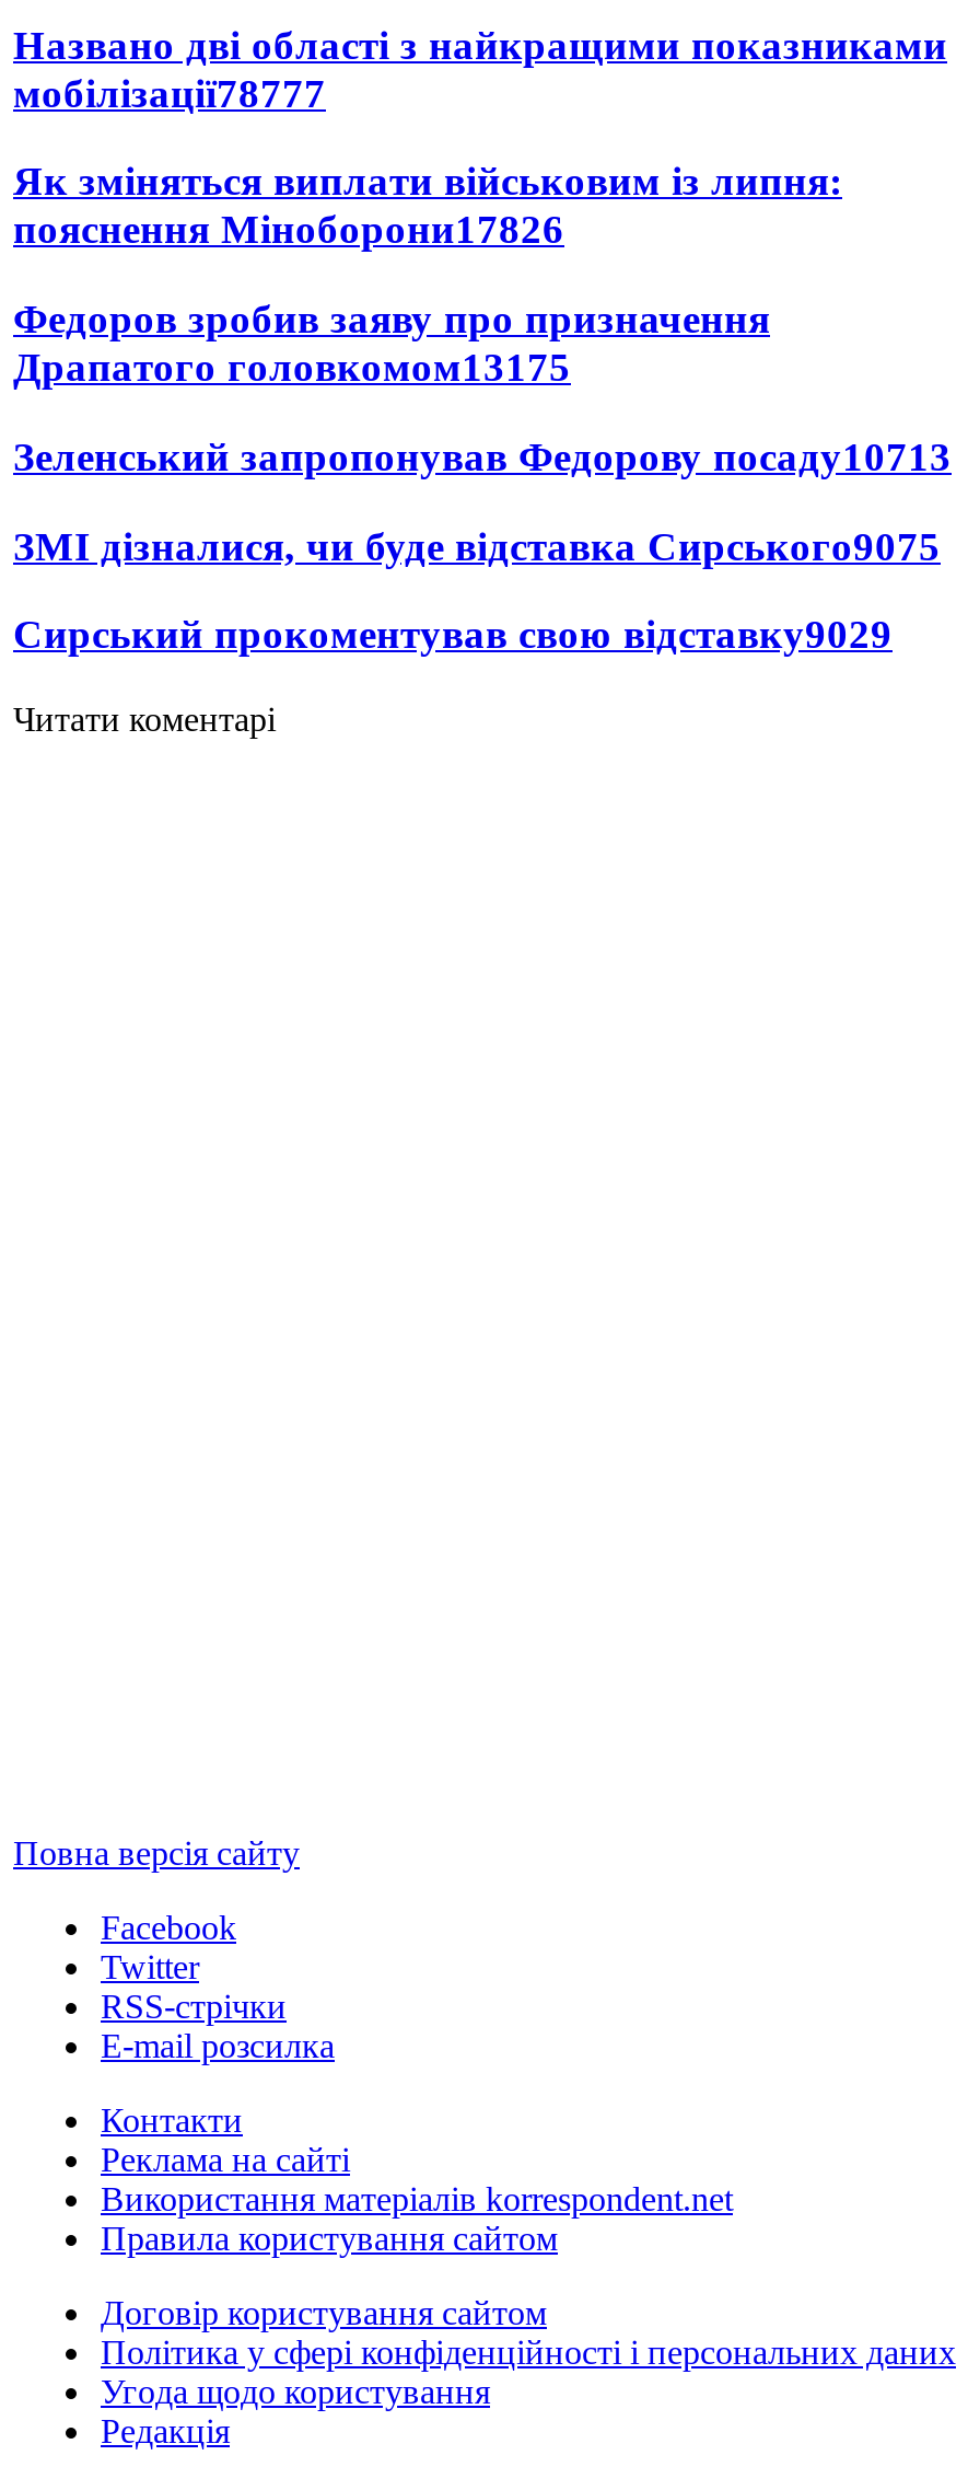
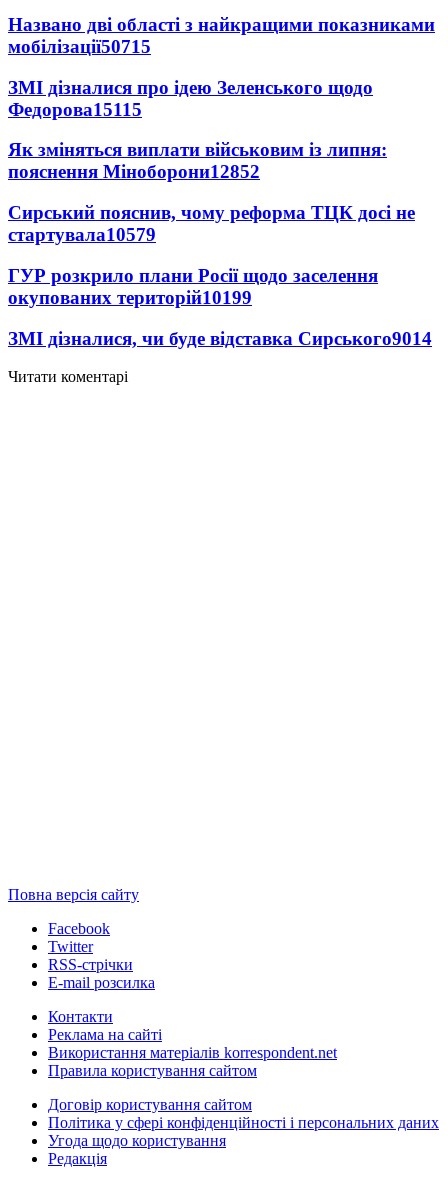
- мобілізації78777
+ мобілізації50715
+ ЗМІ дізналися про ідею Зеленського щодо
+ Федорова15115

moved down: Як зміняться виплати військовим із липня:

- пояснення Міноборони17826
- Федоров зробив заяву про призначення
- Драпатого головкомом13175
- Зеленський запропонував Федорову посаду10713
- ЗМІ дізналися, чи буде відставка Сирського9075
- Сирський прокоментував свою відставку9029
+ пояснення Міноборони12852
+ Сирський пояснив, чому реформа ТЦК досі не
+ стартувала10579
+ ГУР розкрило плани Росії щодо заселення
+ окупованих територій10199
+ ЗМІ дізналися, чи буде відставка Сирського9014
